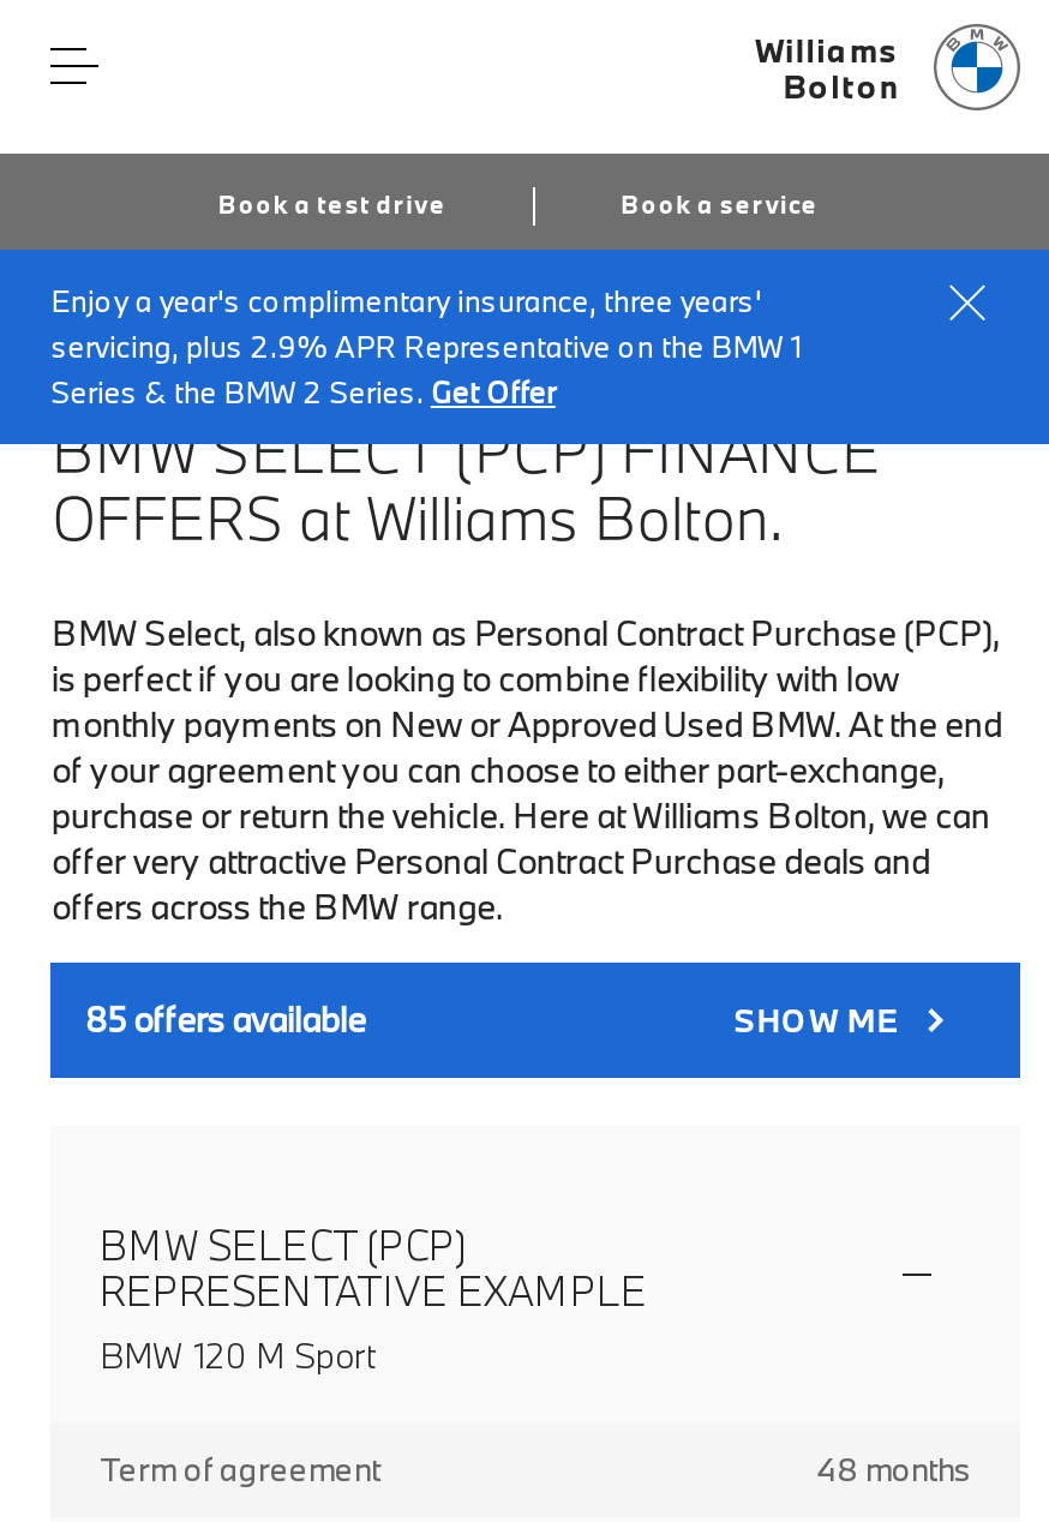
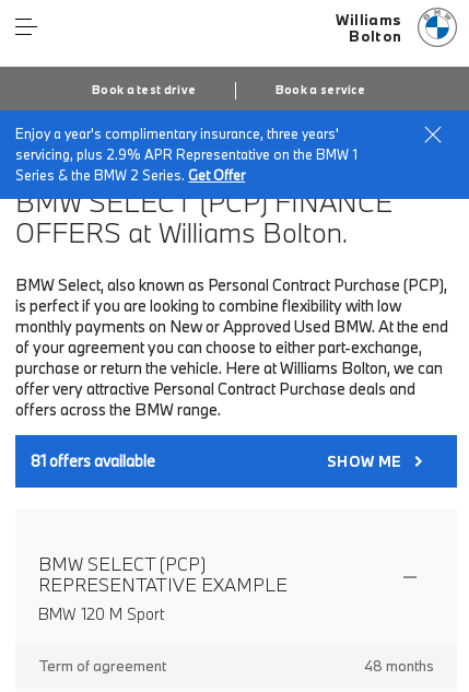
- 85 offers available
+ 81 offers available
